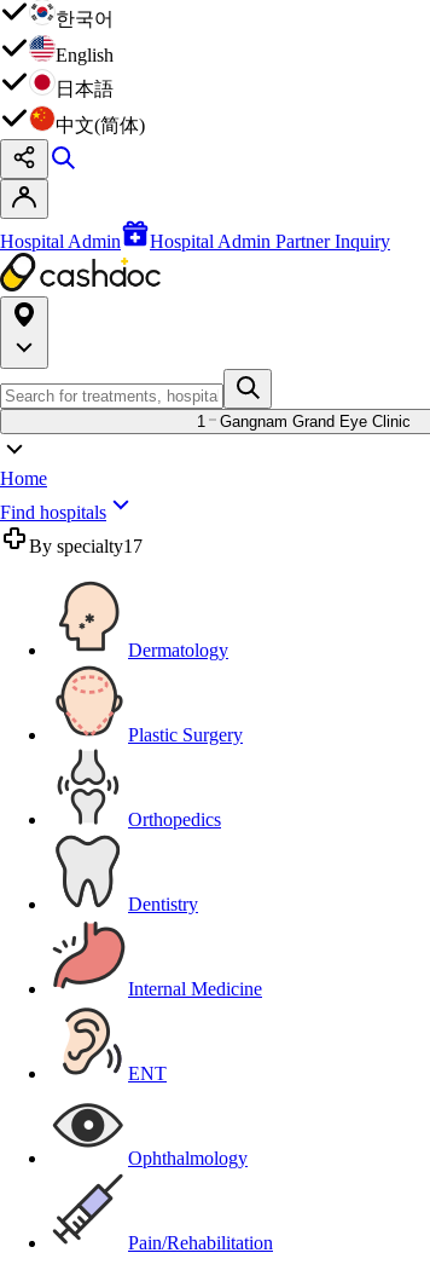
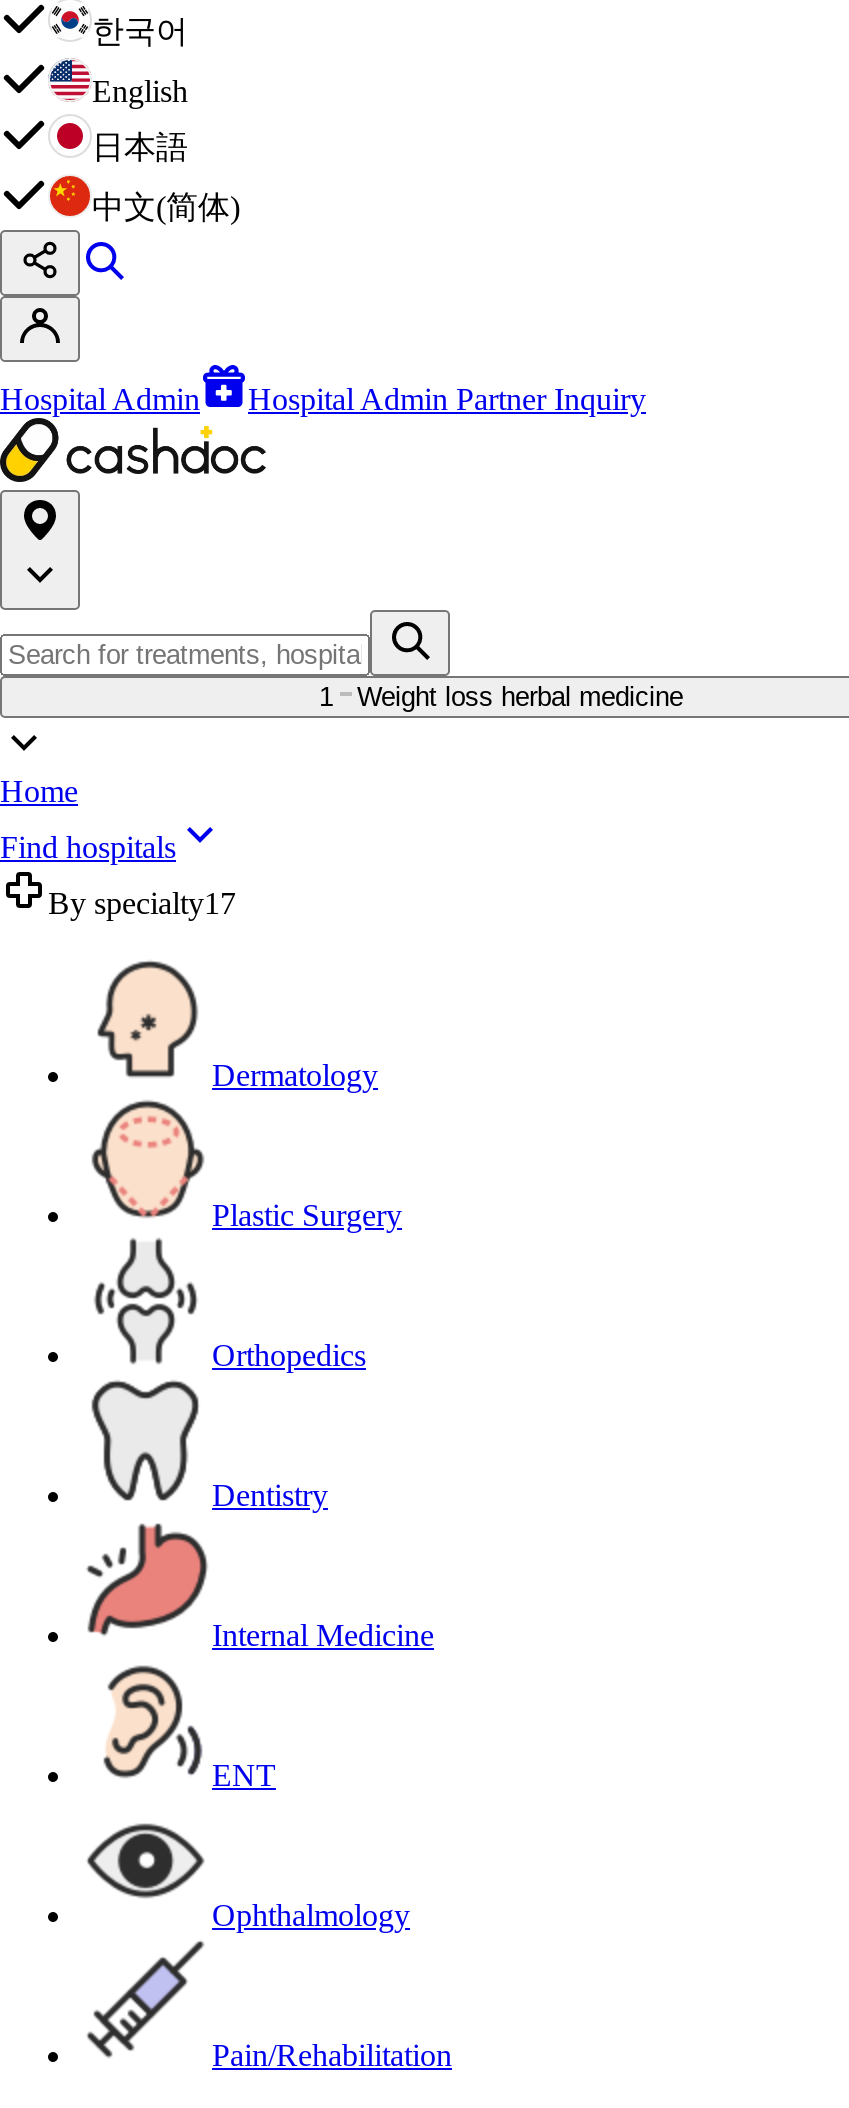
- Gangnam Grand Eye Clinic
+ Weight loss herbal medicine
